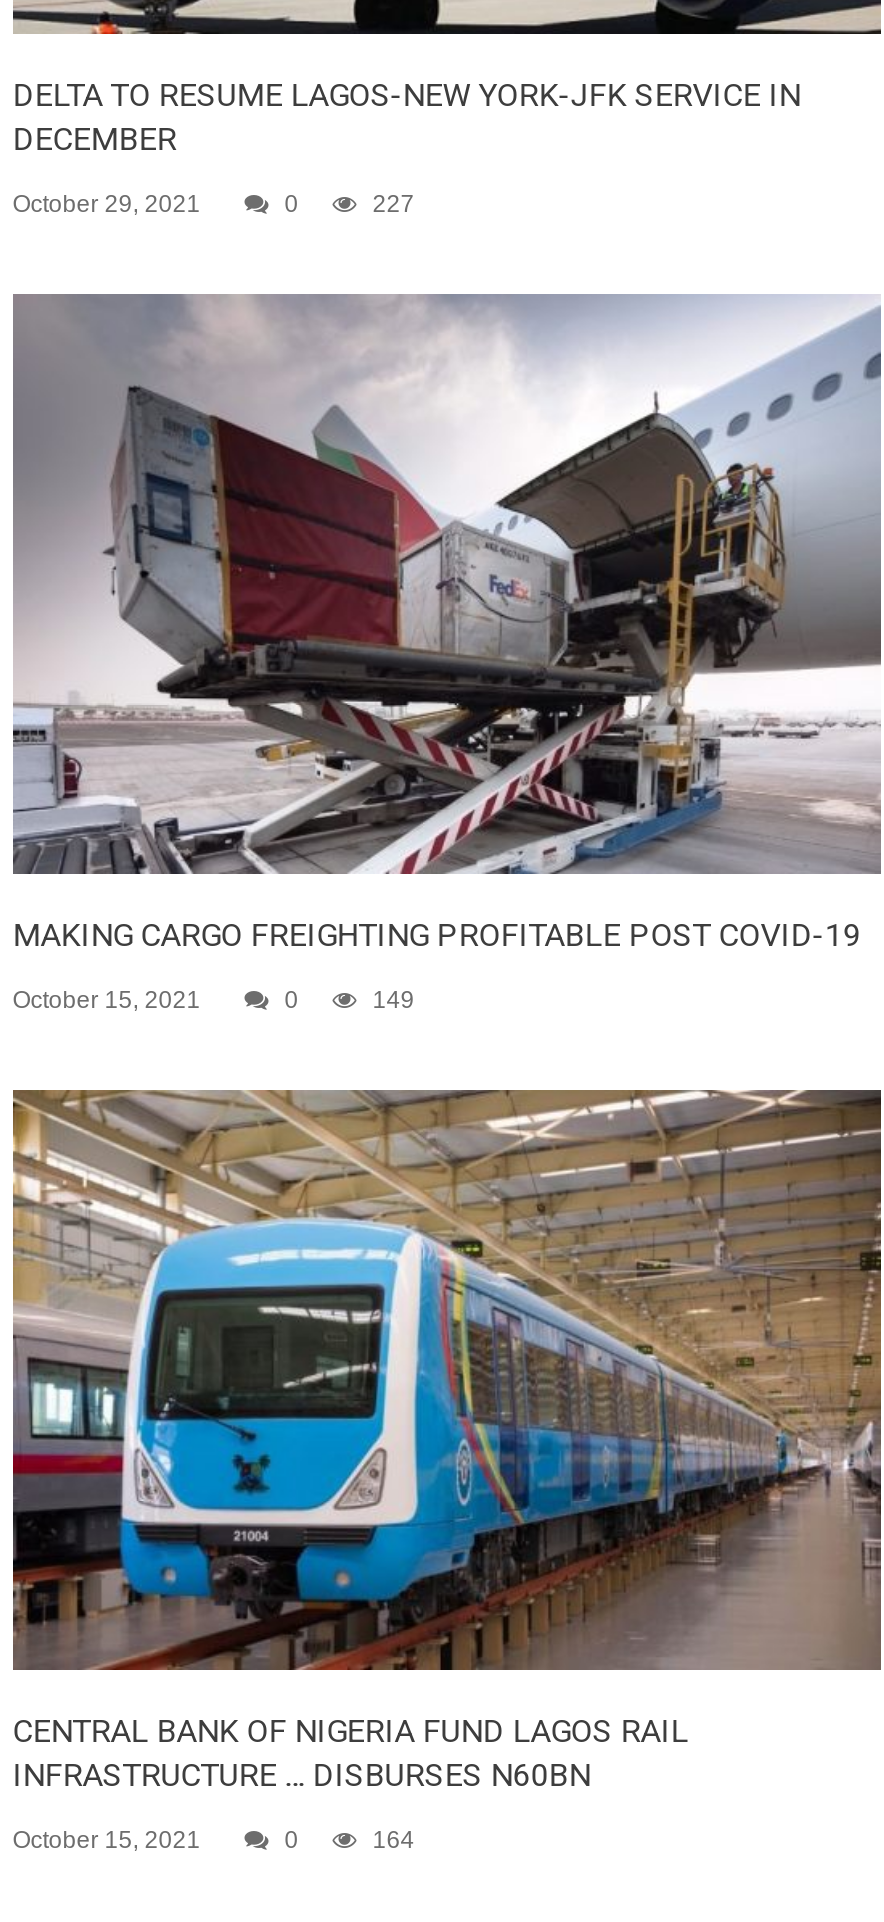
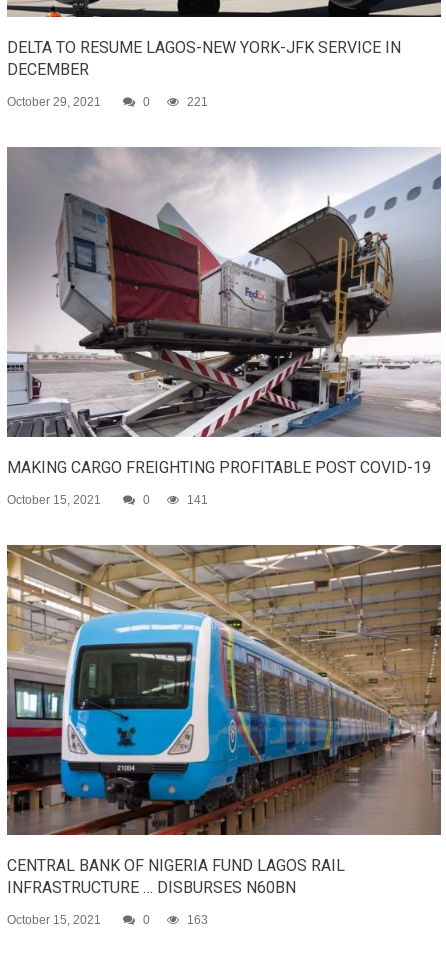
- 227
+ 221

- 149
+ 141

- 164
+ 163
